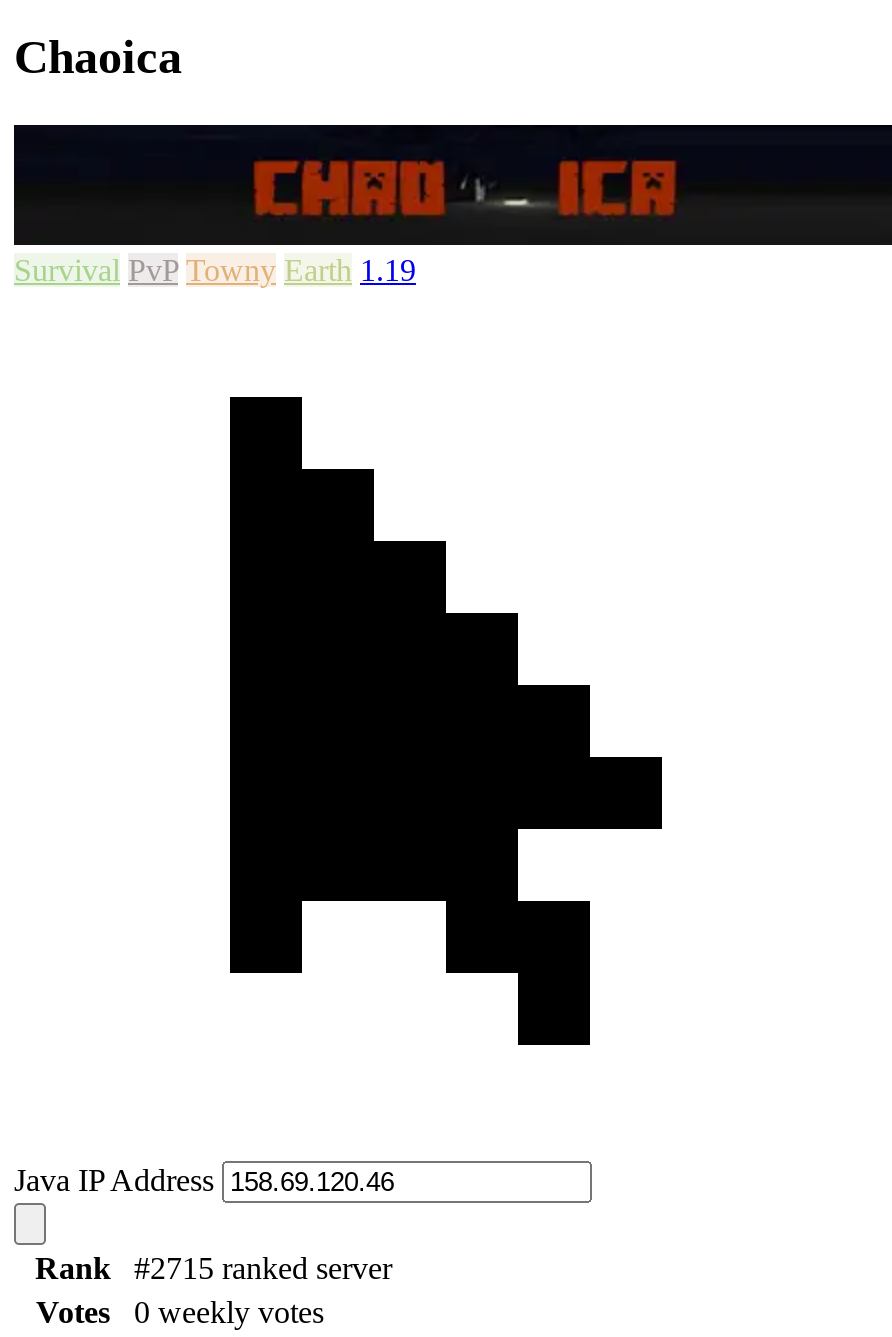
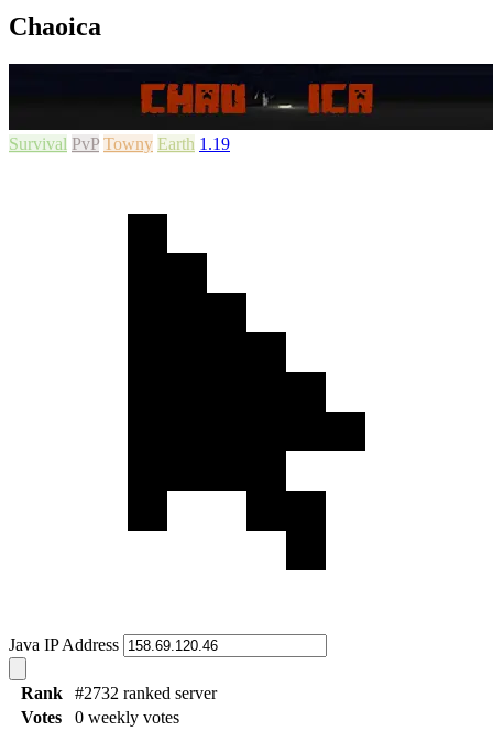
- #2715 ranked server
+ #2732 ranked server
